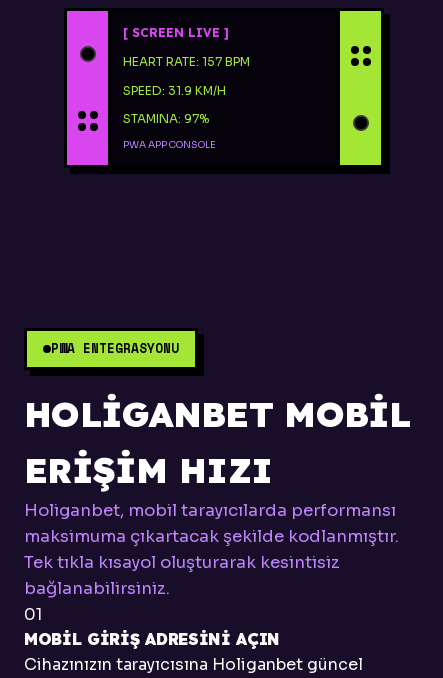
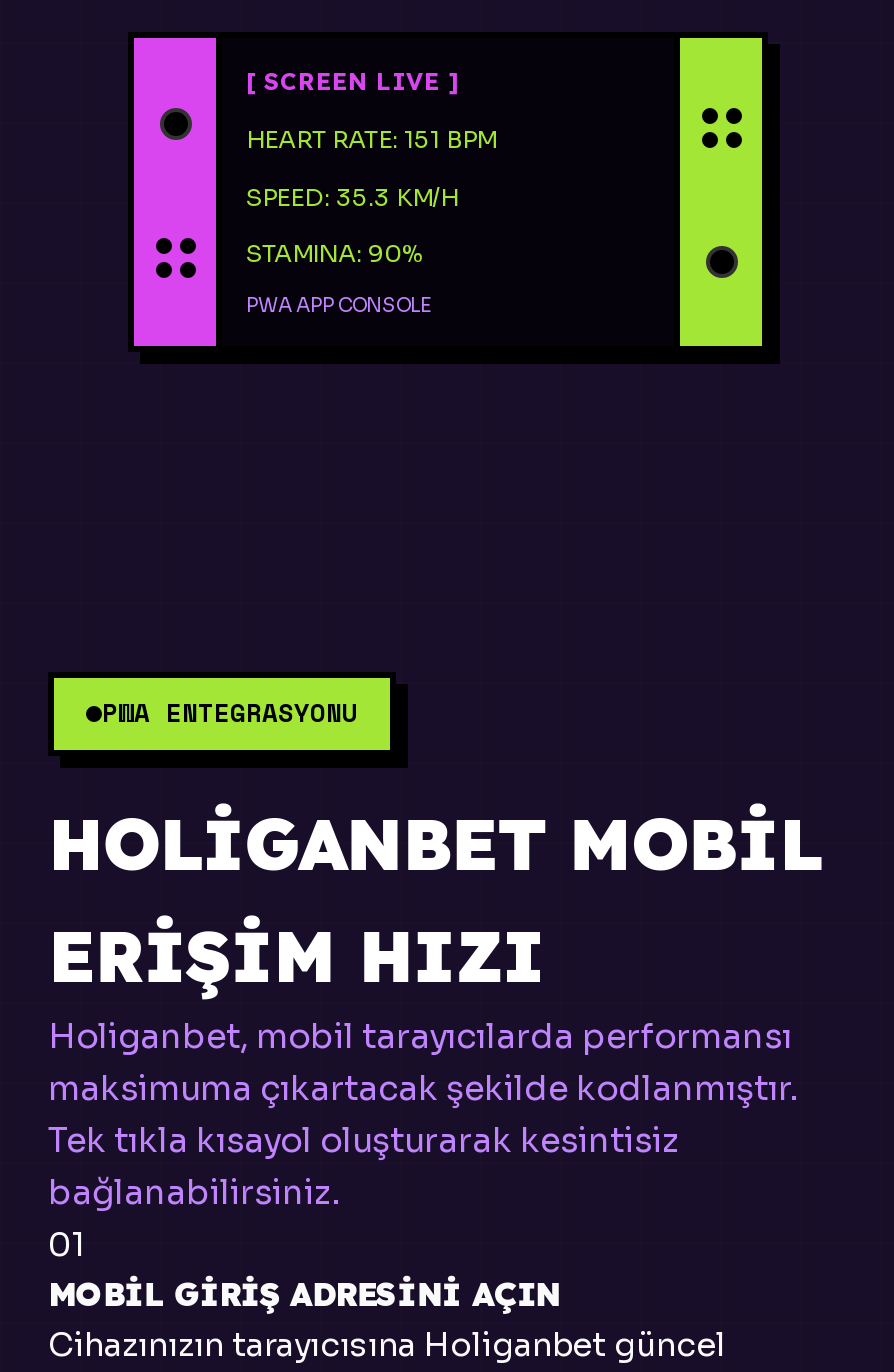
- HEART RATE: 157 BPM
+ HEART RATE: 151 BPM

- SPEED: 31.9 KM/H
+ SPEED: 35.3 KM/H

- STAMINA: 97%
+ STAMINA: 90%
